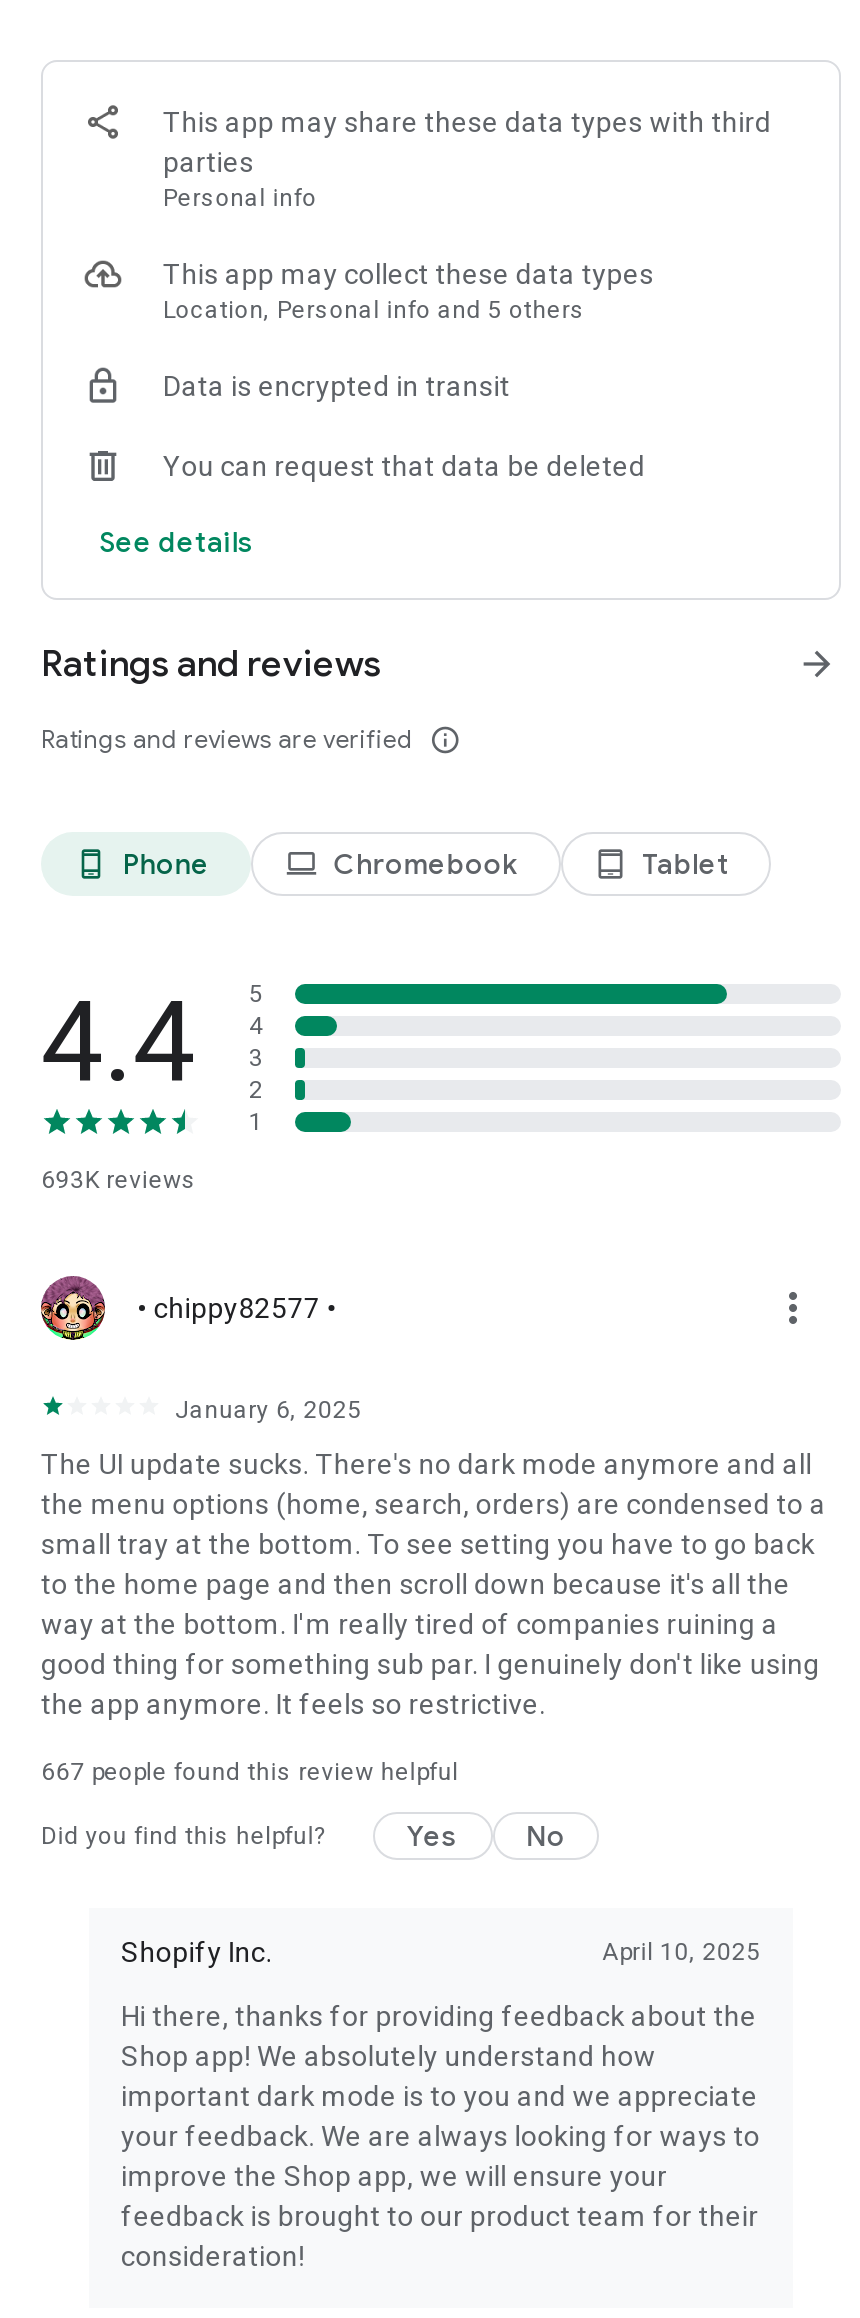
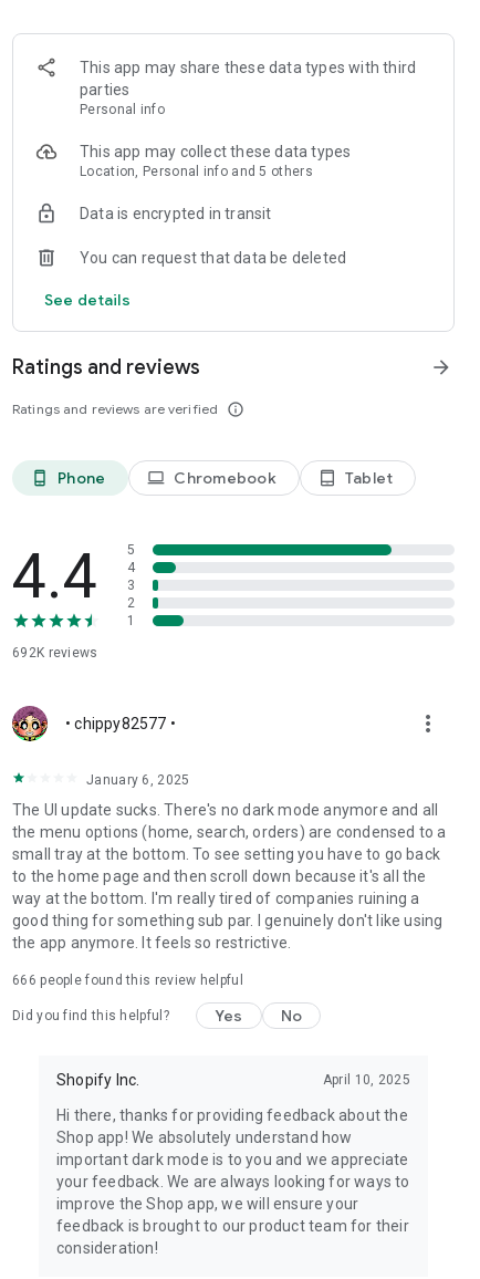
- 693K reviews
+ 692K reviews

- 667 people found this review helpful
+ 666 people found this review helpful
